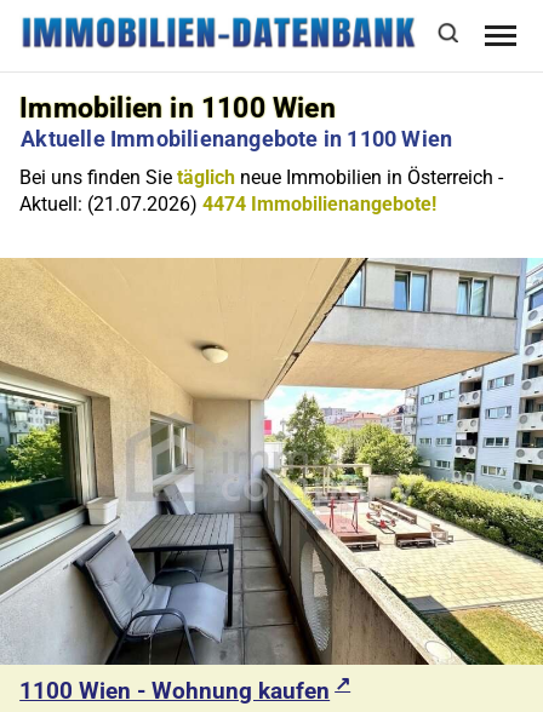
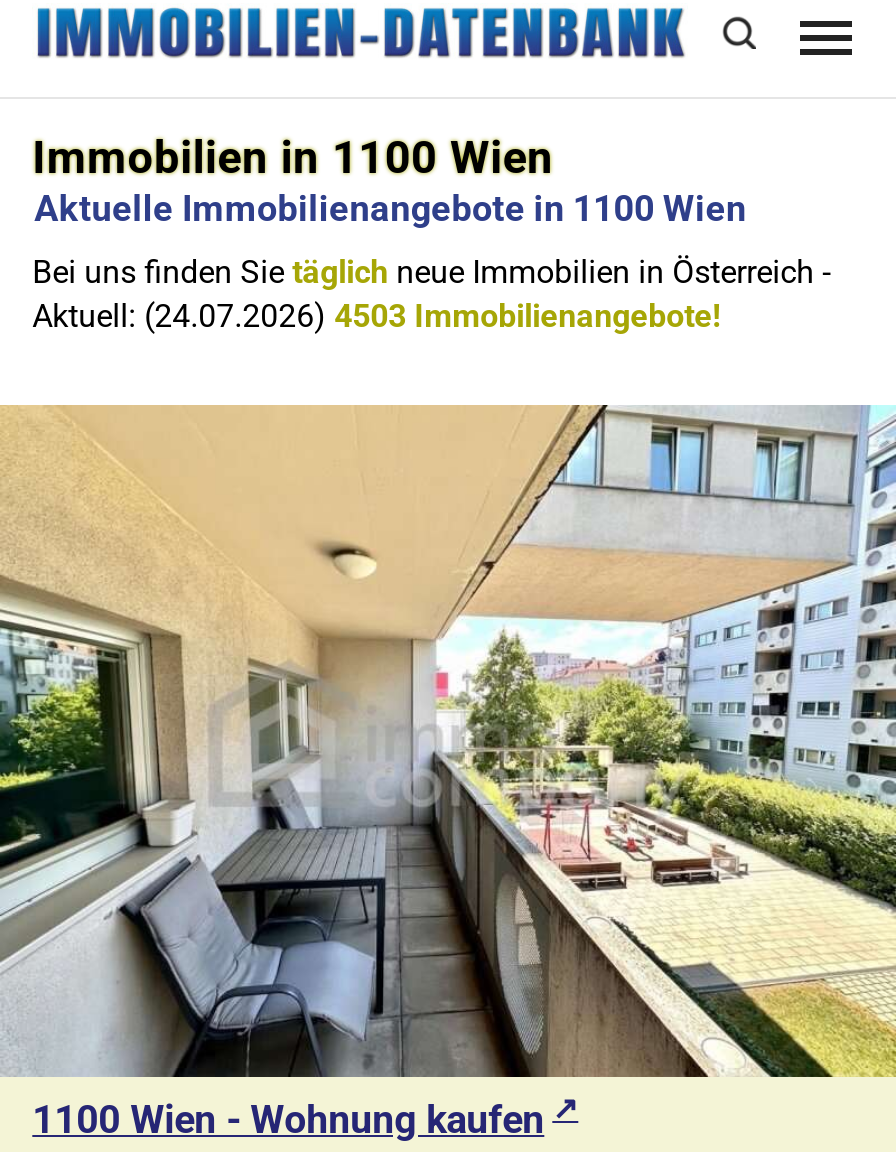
- Aktuell: (21.07.2026) 4474 Immobilienangebote!
+ Aktuell: (24.07.2026) 4503 Immobilienangebote!
